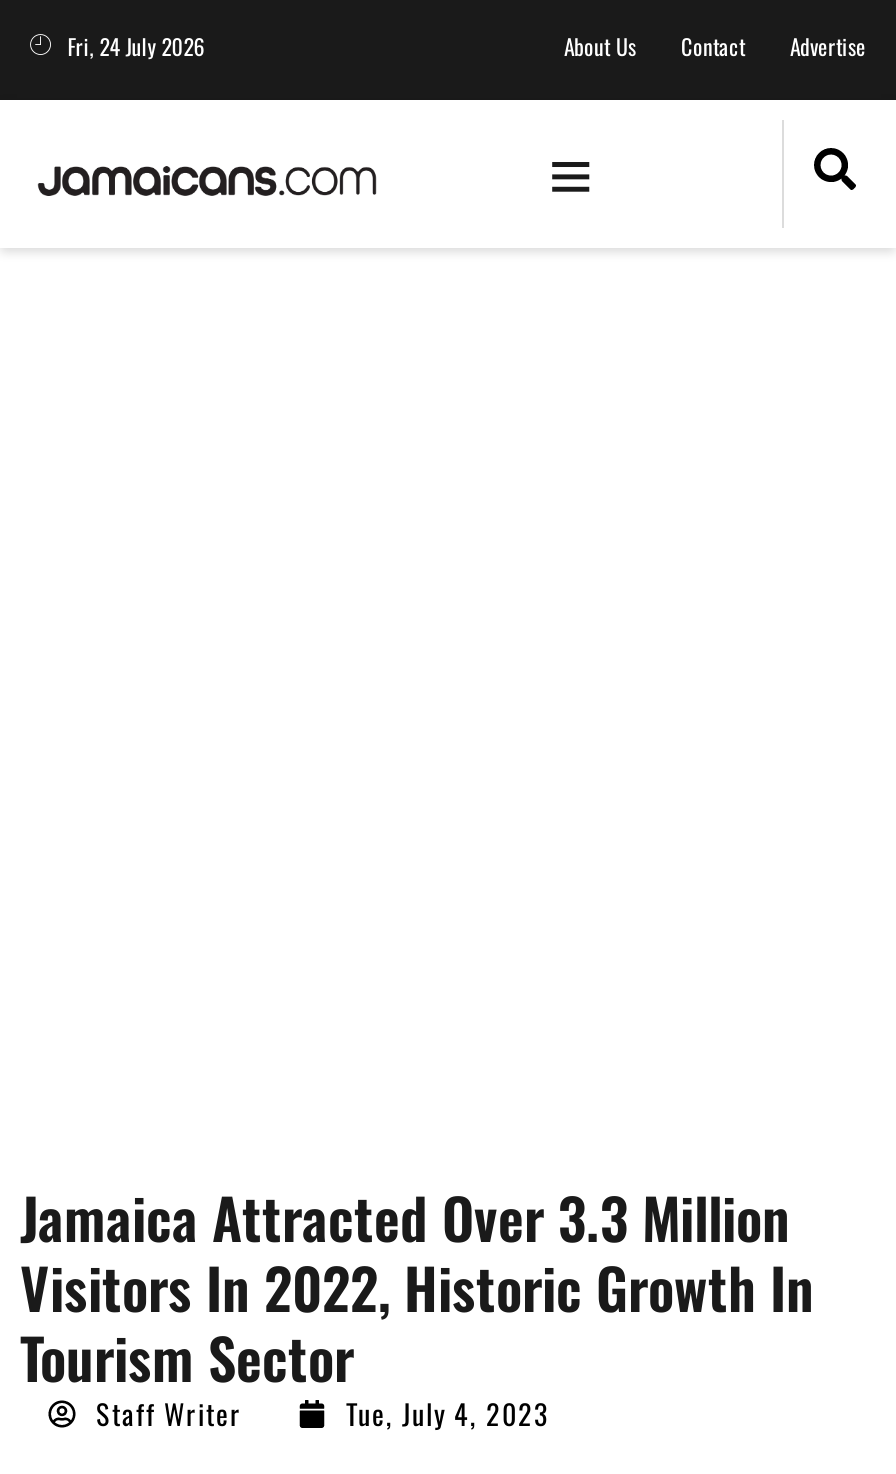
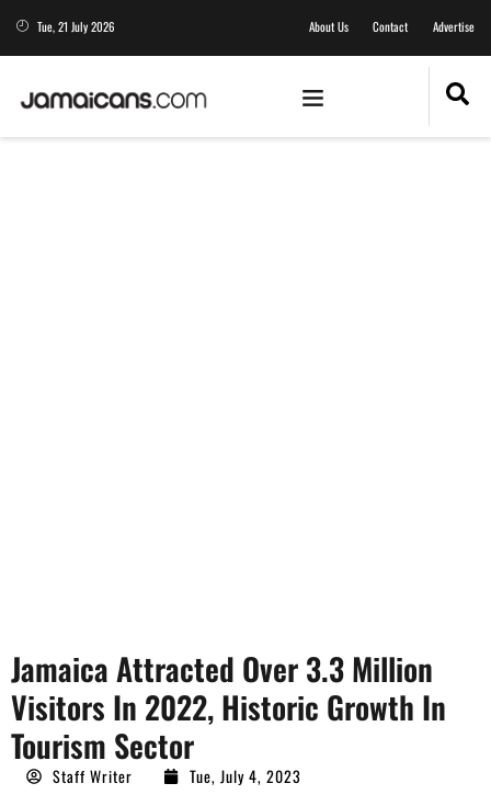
- Fri, 24 July 2026
+ Tue, 21 July 2026
